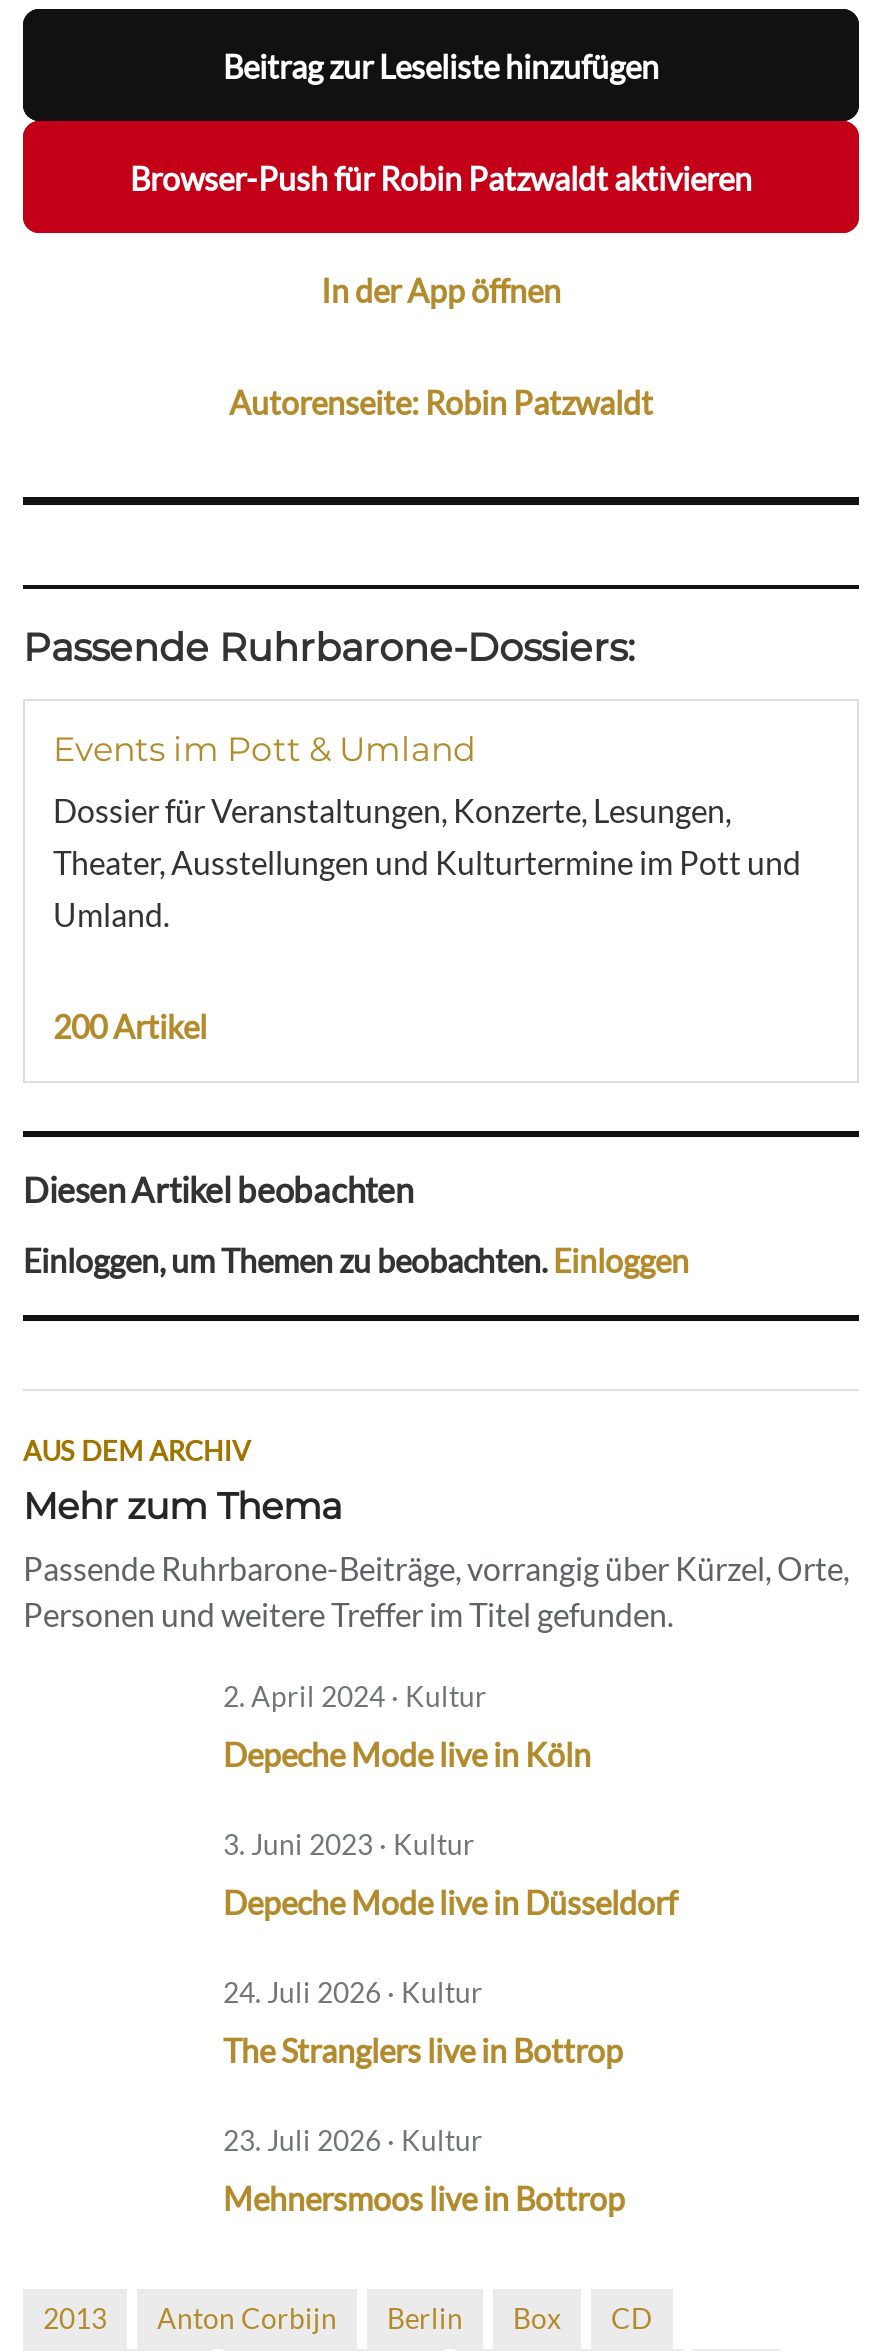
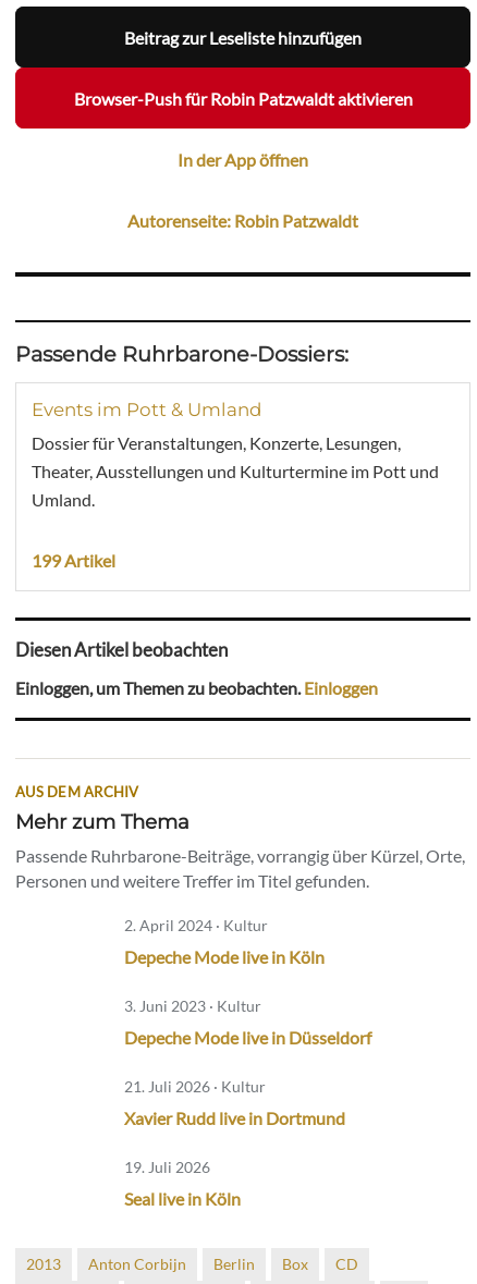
- 200 Artikel
+ 199 Artikel

- 24. Juli 2026 · Kultur
+ 21. Juli 2026 · Kultur

- The Stranglers live in Bottrop
+ Xavier Rudd live in Dortmund

- 23. Juli 2026 · Kultur
+ 19. Juli 2026

- Mehnersmoos live in Bottrop
+ Seal live in Köln
